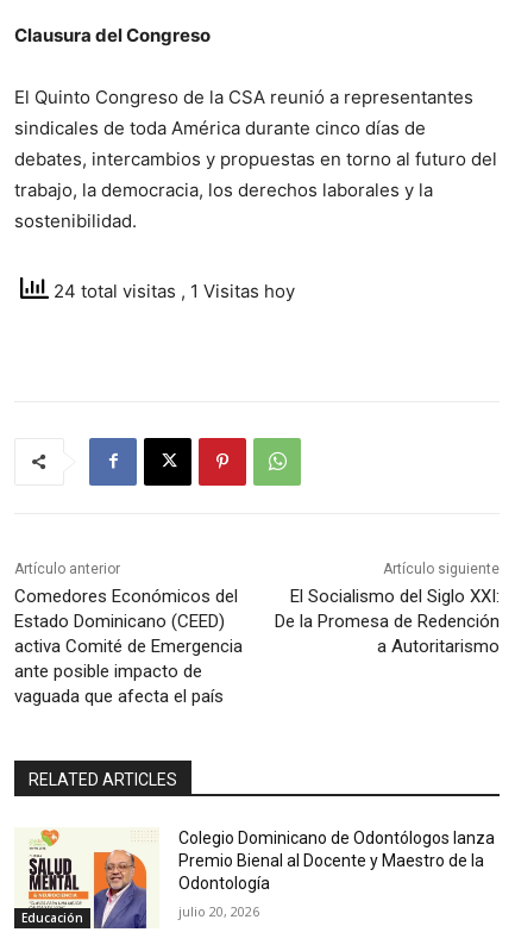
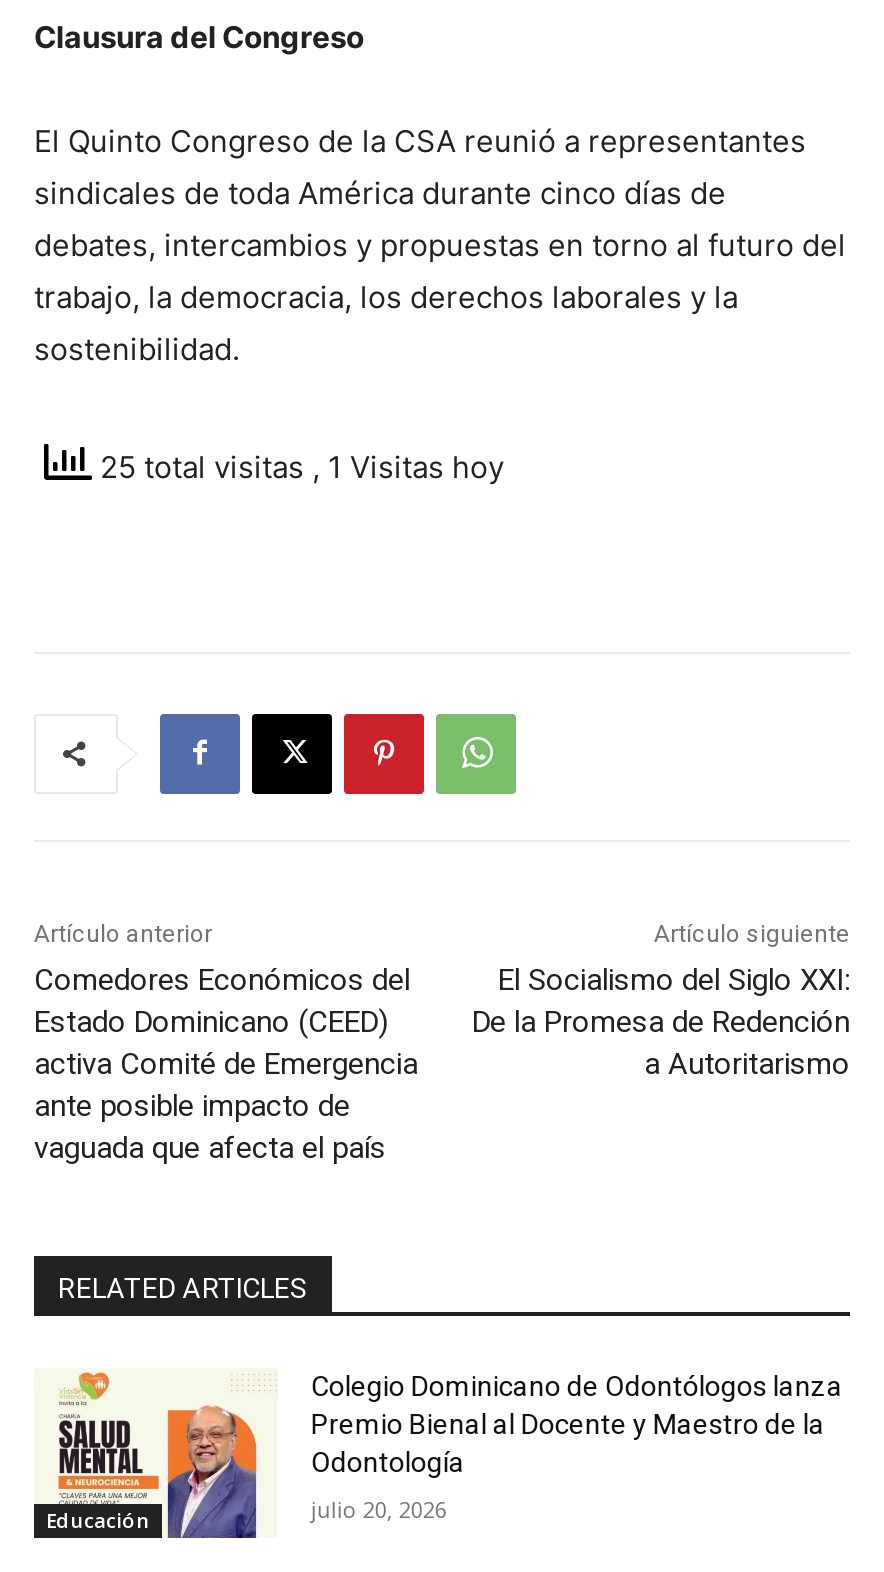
- 24 total visitas, 1 Visitas hoy
+ 25 total visitas, 1 Visitas hoy
